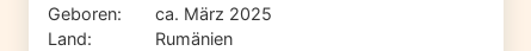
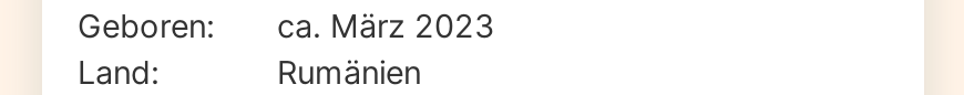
- Geboren: ca. März 2025
+ Geboren: ca. März 2023
